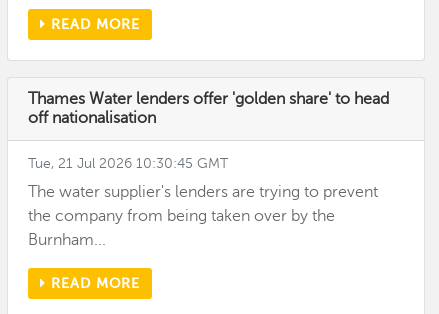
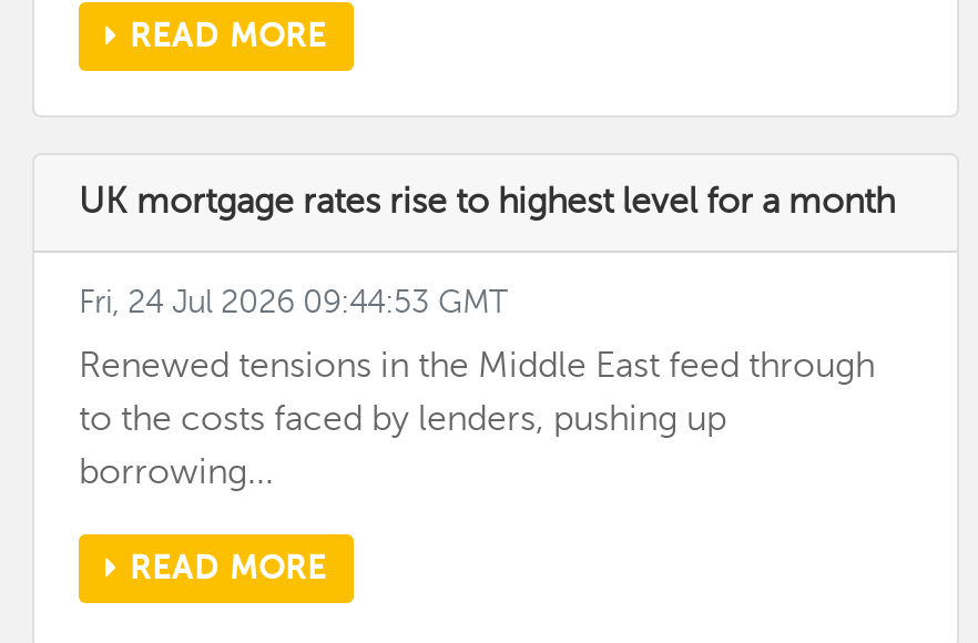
- Thames Water lenders offer 'golden share' to head
- off nationalisation
+ UK mortgage rates rise to highest level for a month

- Tue, 21 Jul 2026 10:30:45 GMT
+ Fri, 24 Jul 2026 09:44:53 GMT

- The water supplier's lenders are trying to prevent
- the company from being taken over by the
- Burnham...
+ Renewed tensions in the Middle East feed through
+ to the costs faced by lenders, pushing up
+ borrowing...
